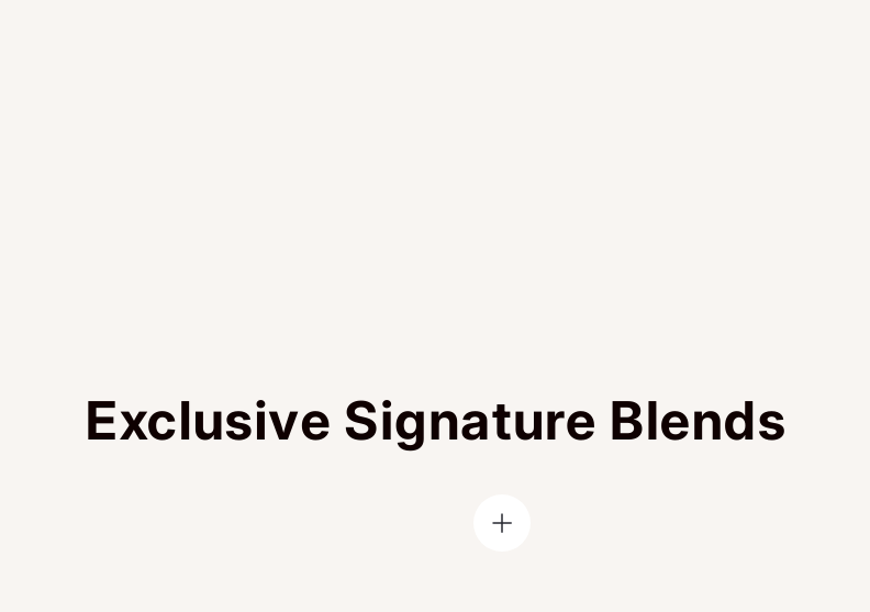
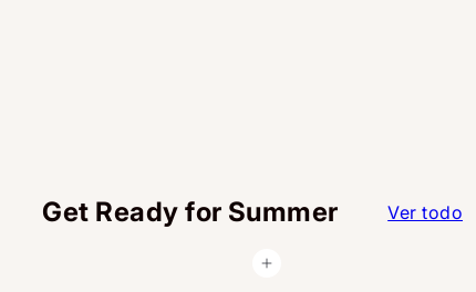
- Exclusive Signature Blends
+ Get Ready for Summer
+ Ver todo
